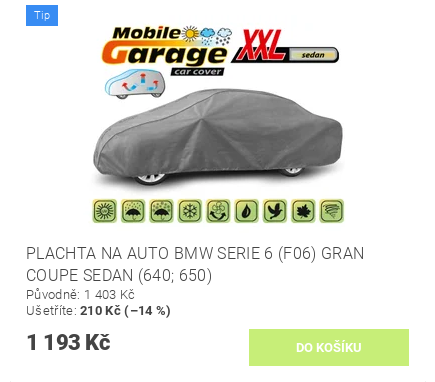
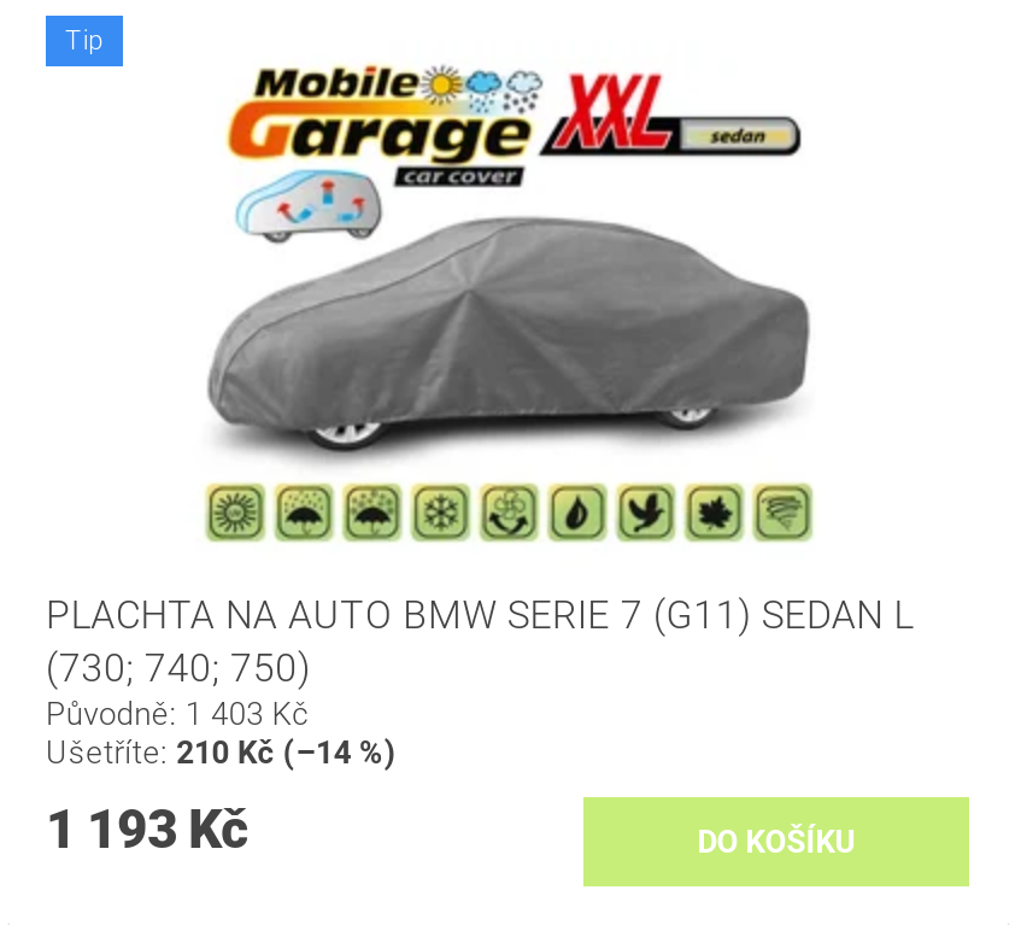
- PLACHTA NA AUTO BMW SERIE 6 (F06) GRAN
- COUPE SEDAN (640; 650)
+ PLACHTA NA AUTO BMW SERIE 7 (G11) SEDAN L
+ (730; 740; 750)
